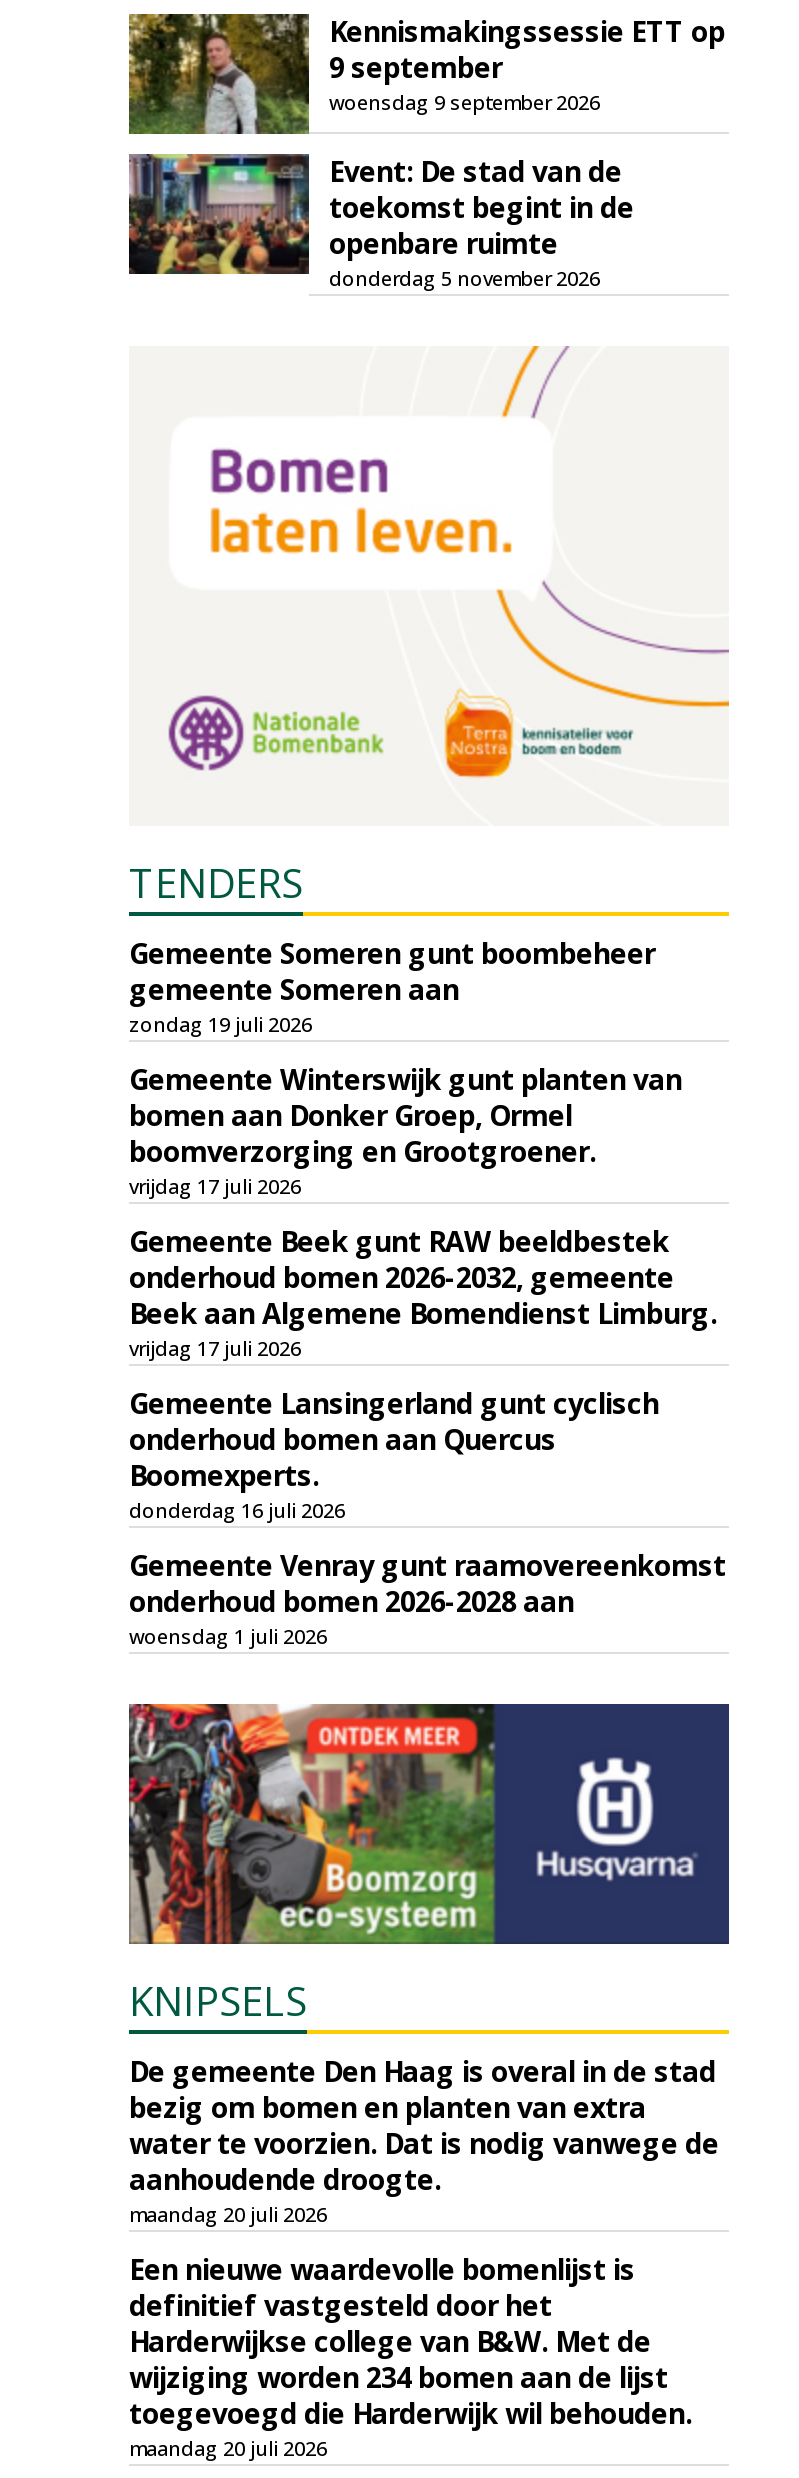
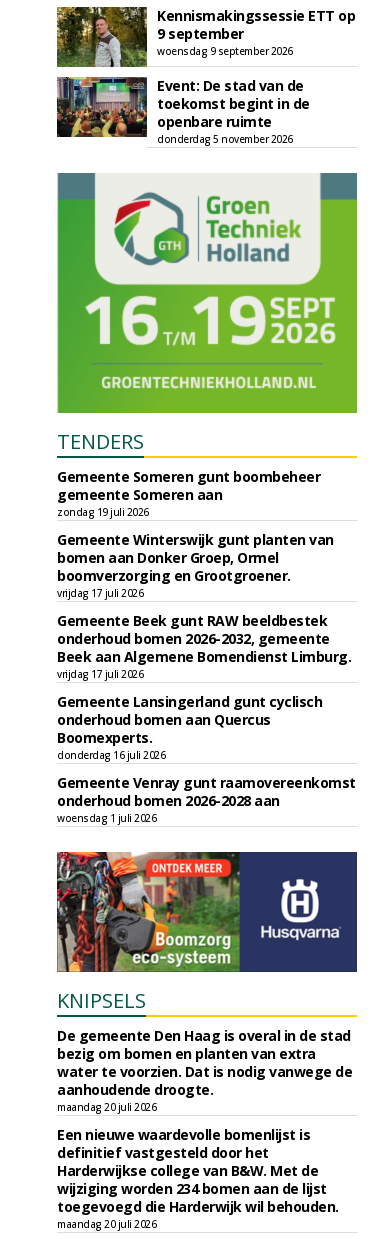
- [image]
+ [image]
